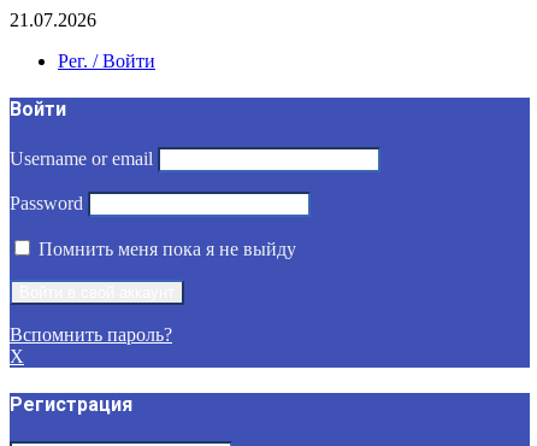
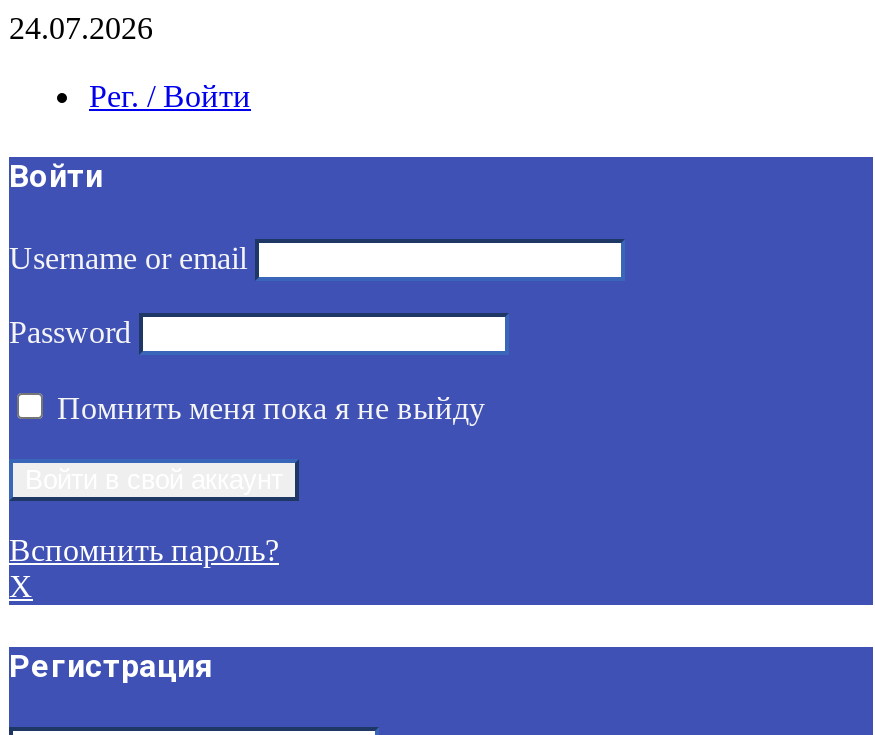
- 21.07.2026
+ 24.07.2026
